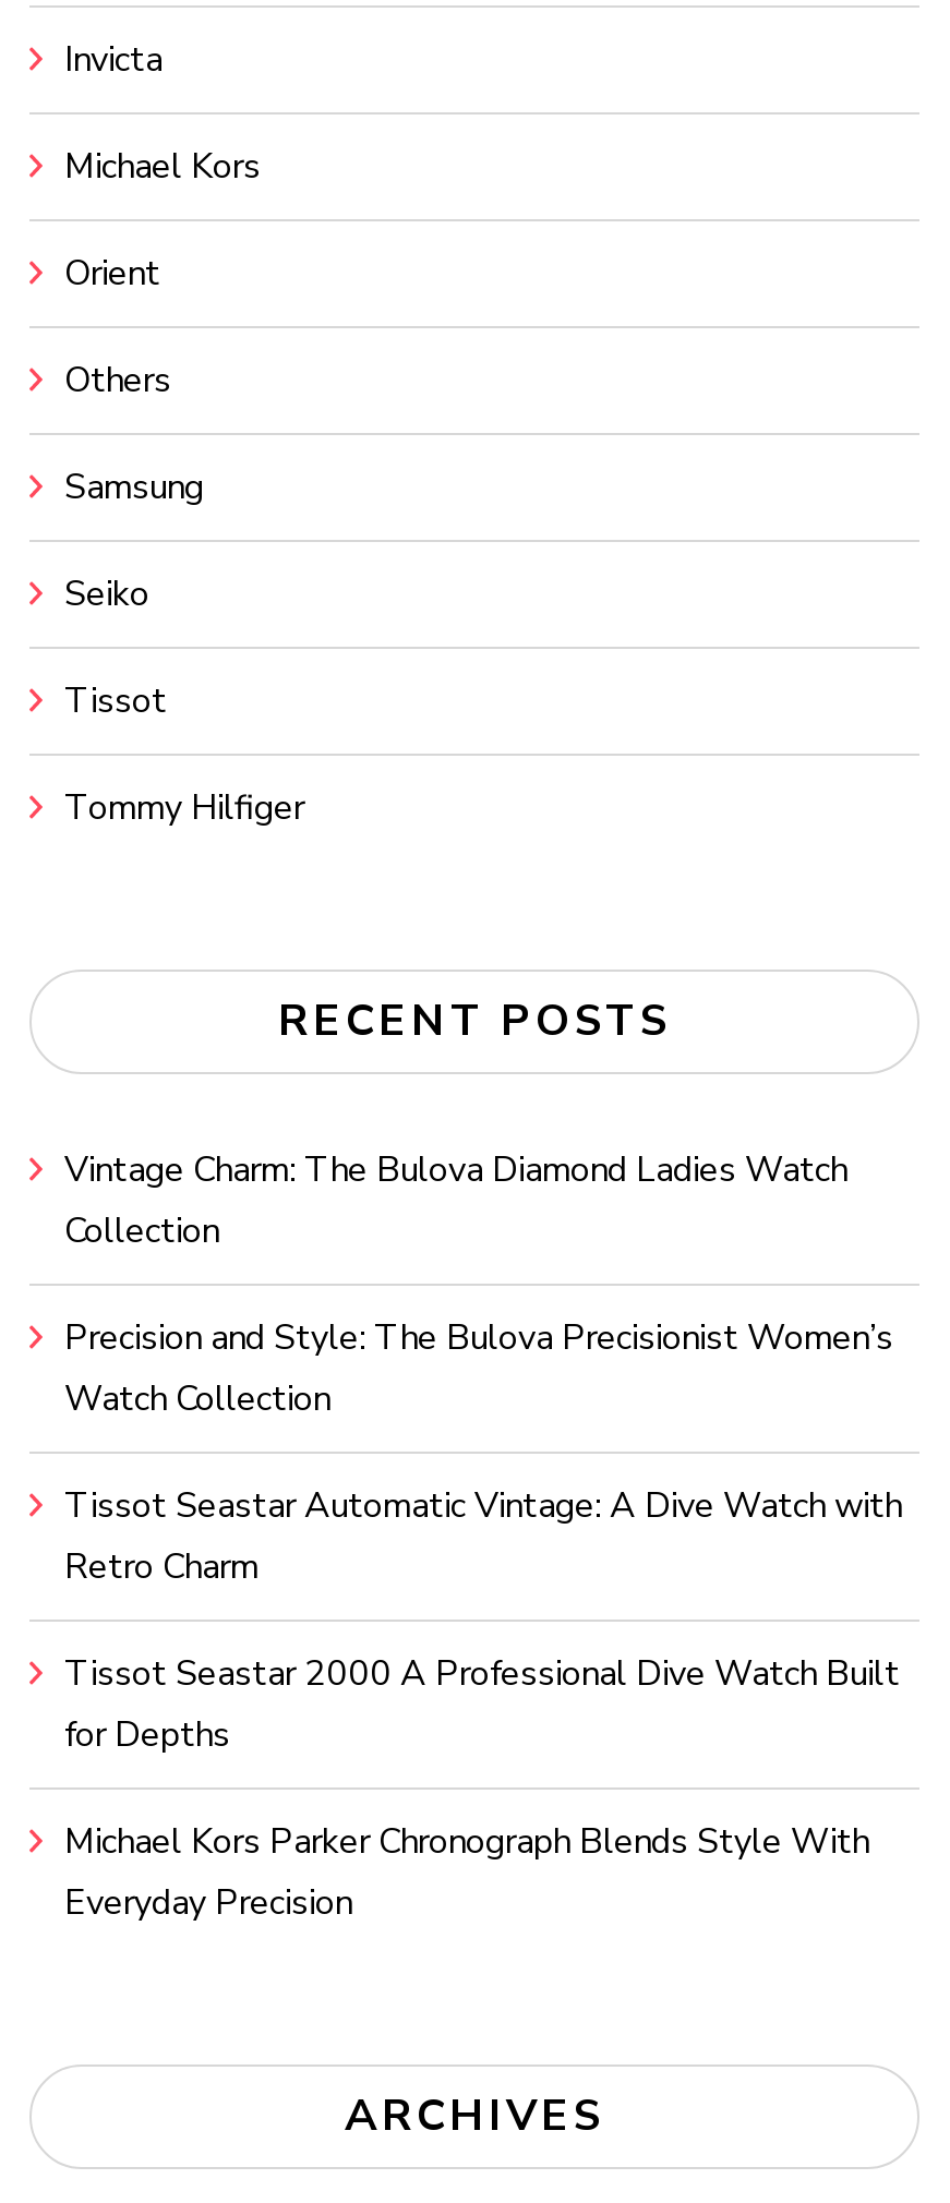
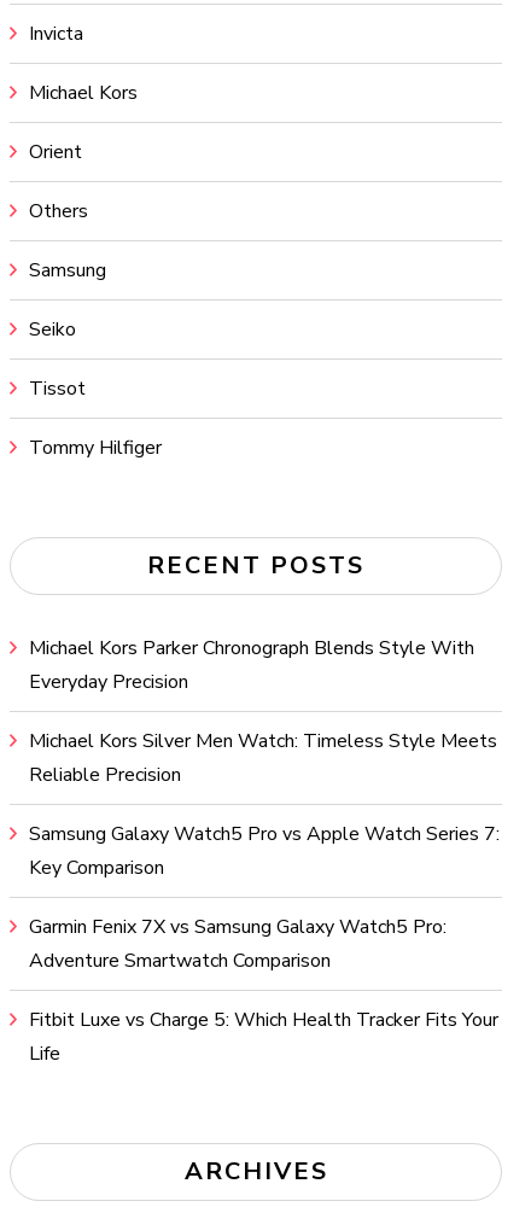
- Vintage Charm: The Bulova Diamond Ladies Watch
- Collection
- Precision and Style: The Bulova Precisionist Women’s
- Watch Collection
- Tissot Seastar Automatic Vintage: A Dive Watch with
- Retro Charm
- Tissot Seastar 2000 A Professional Dive Watch Built
- for Depths

moved up: Michael Kors Parker Chronograph Blends Style With | Everyday Precision

+ Michael Kors Silver Men Watch: Timeless Style Meets
+ Reliable Precision
+ Samsung Galaxy Watch5 Pro vs Apple Watch Series 7:
+ Key Comparison
+ Garmin Fenix 7X vs Samsung Galaxy Watch5 Pro:
+ Adventure Smartwatch Comparison
+ Fitbit Luxe vs Charge 5: Which Health Tracker Fits Your
+ Life
